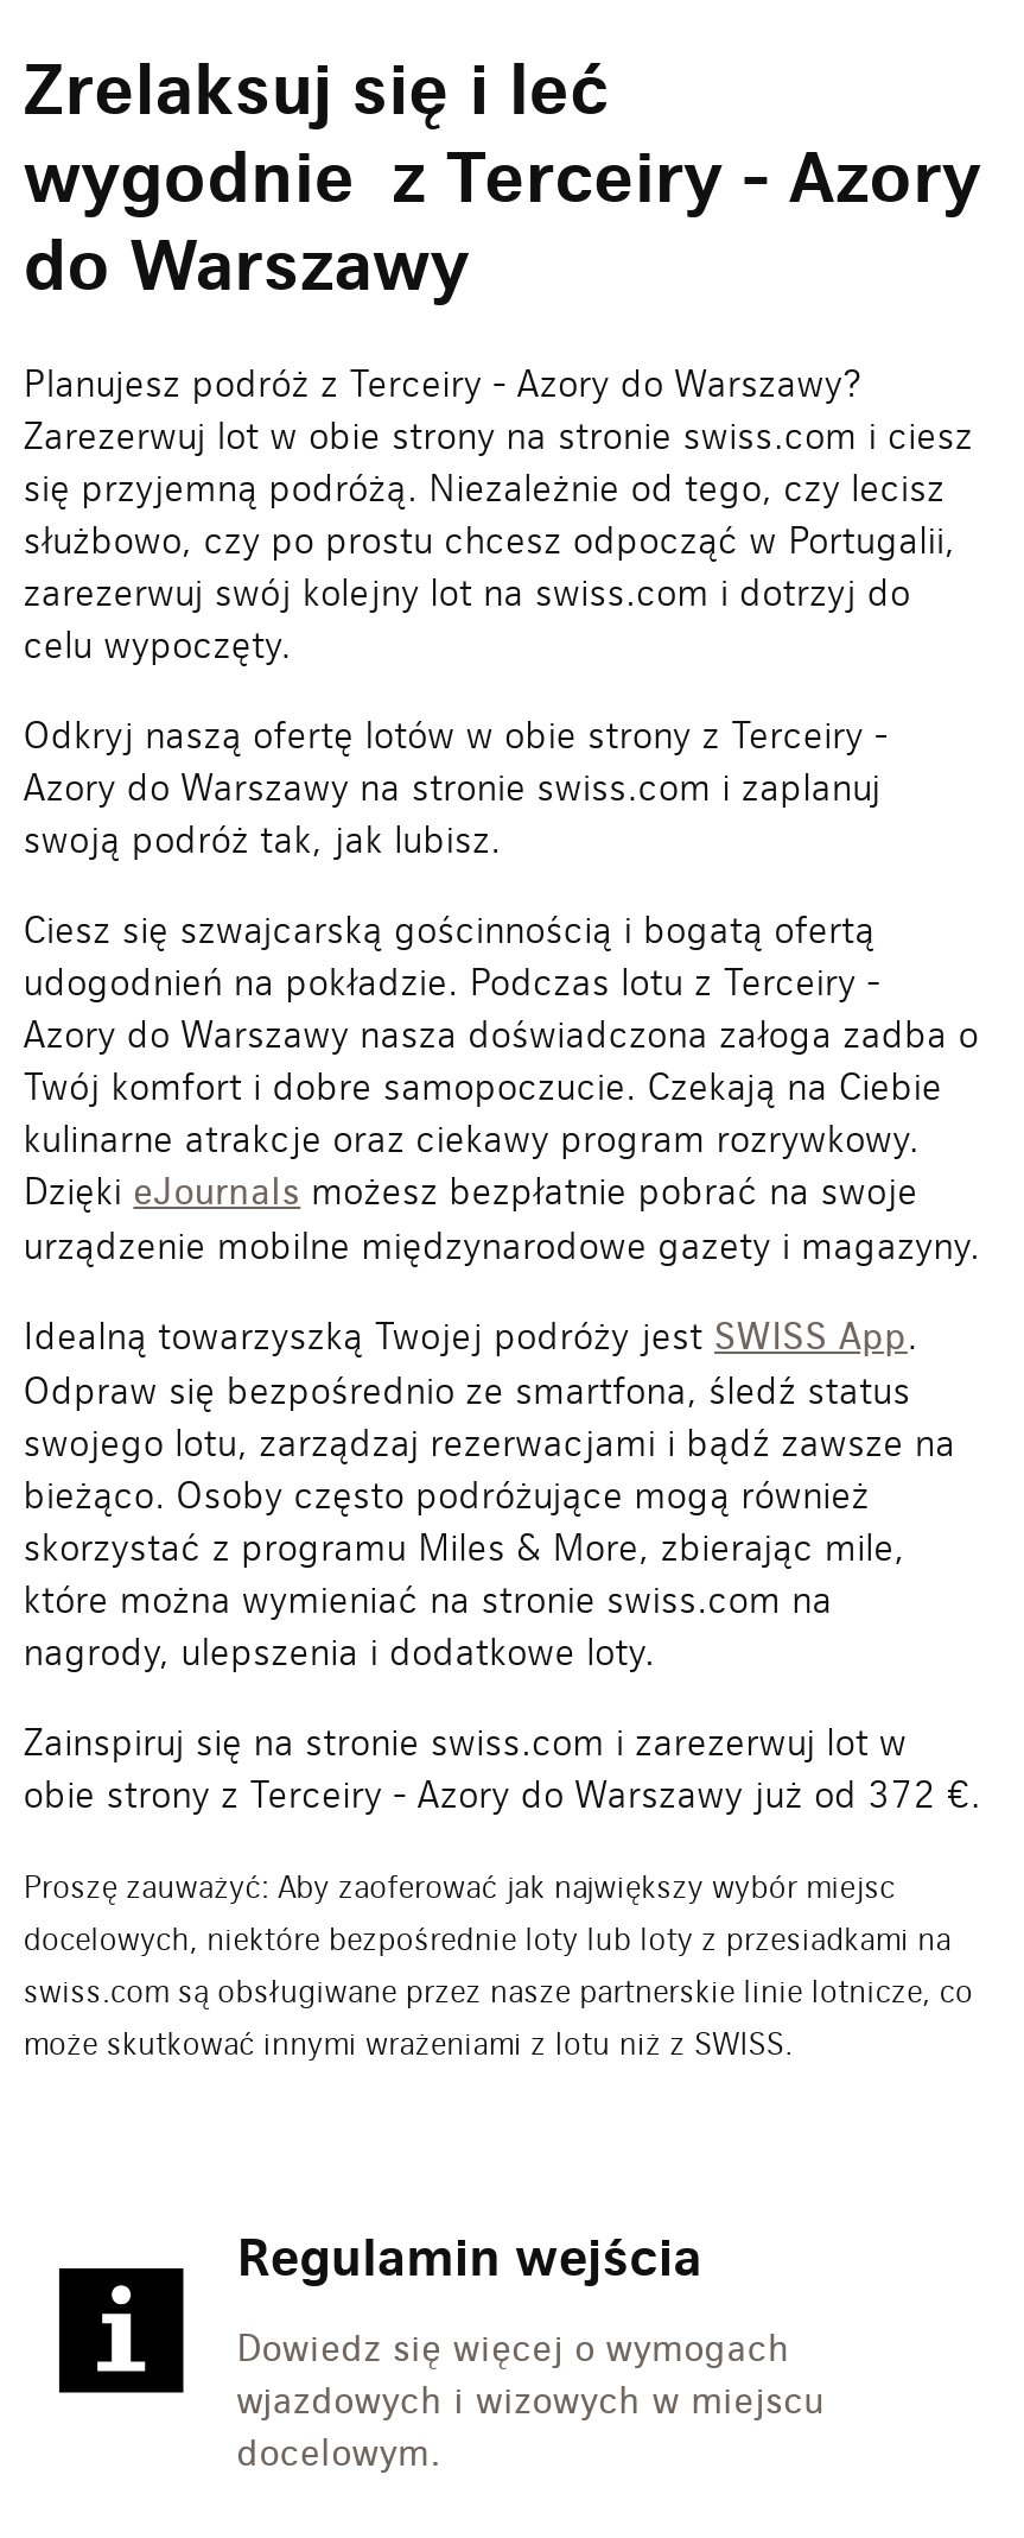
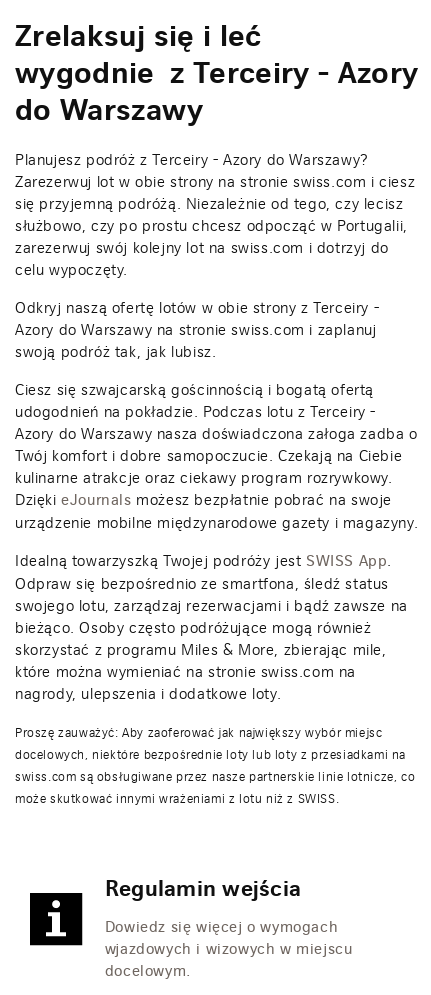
- Zainspiruj się na stronie swiss.com i zarezerwuj lot w
- obie strony z Terceiry - Azory do Warszawy już od 372 €.
